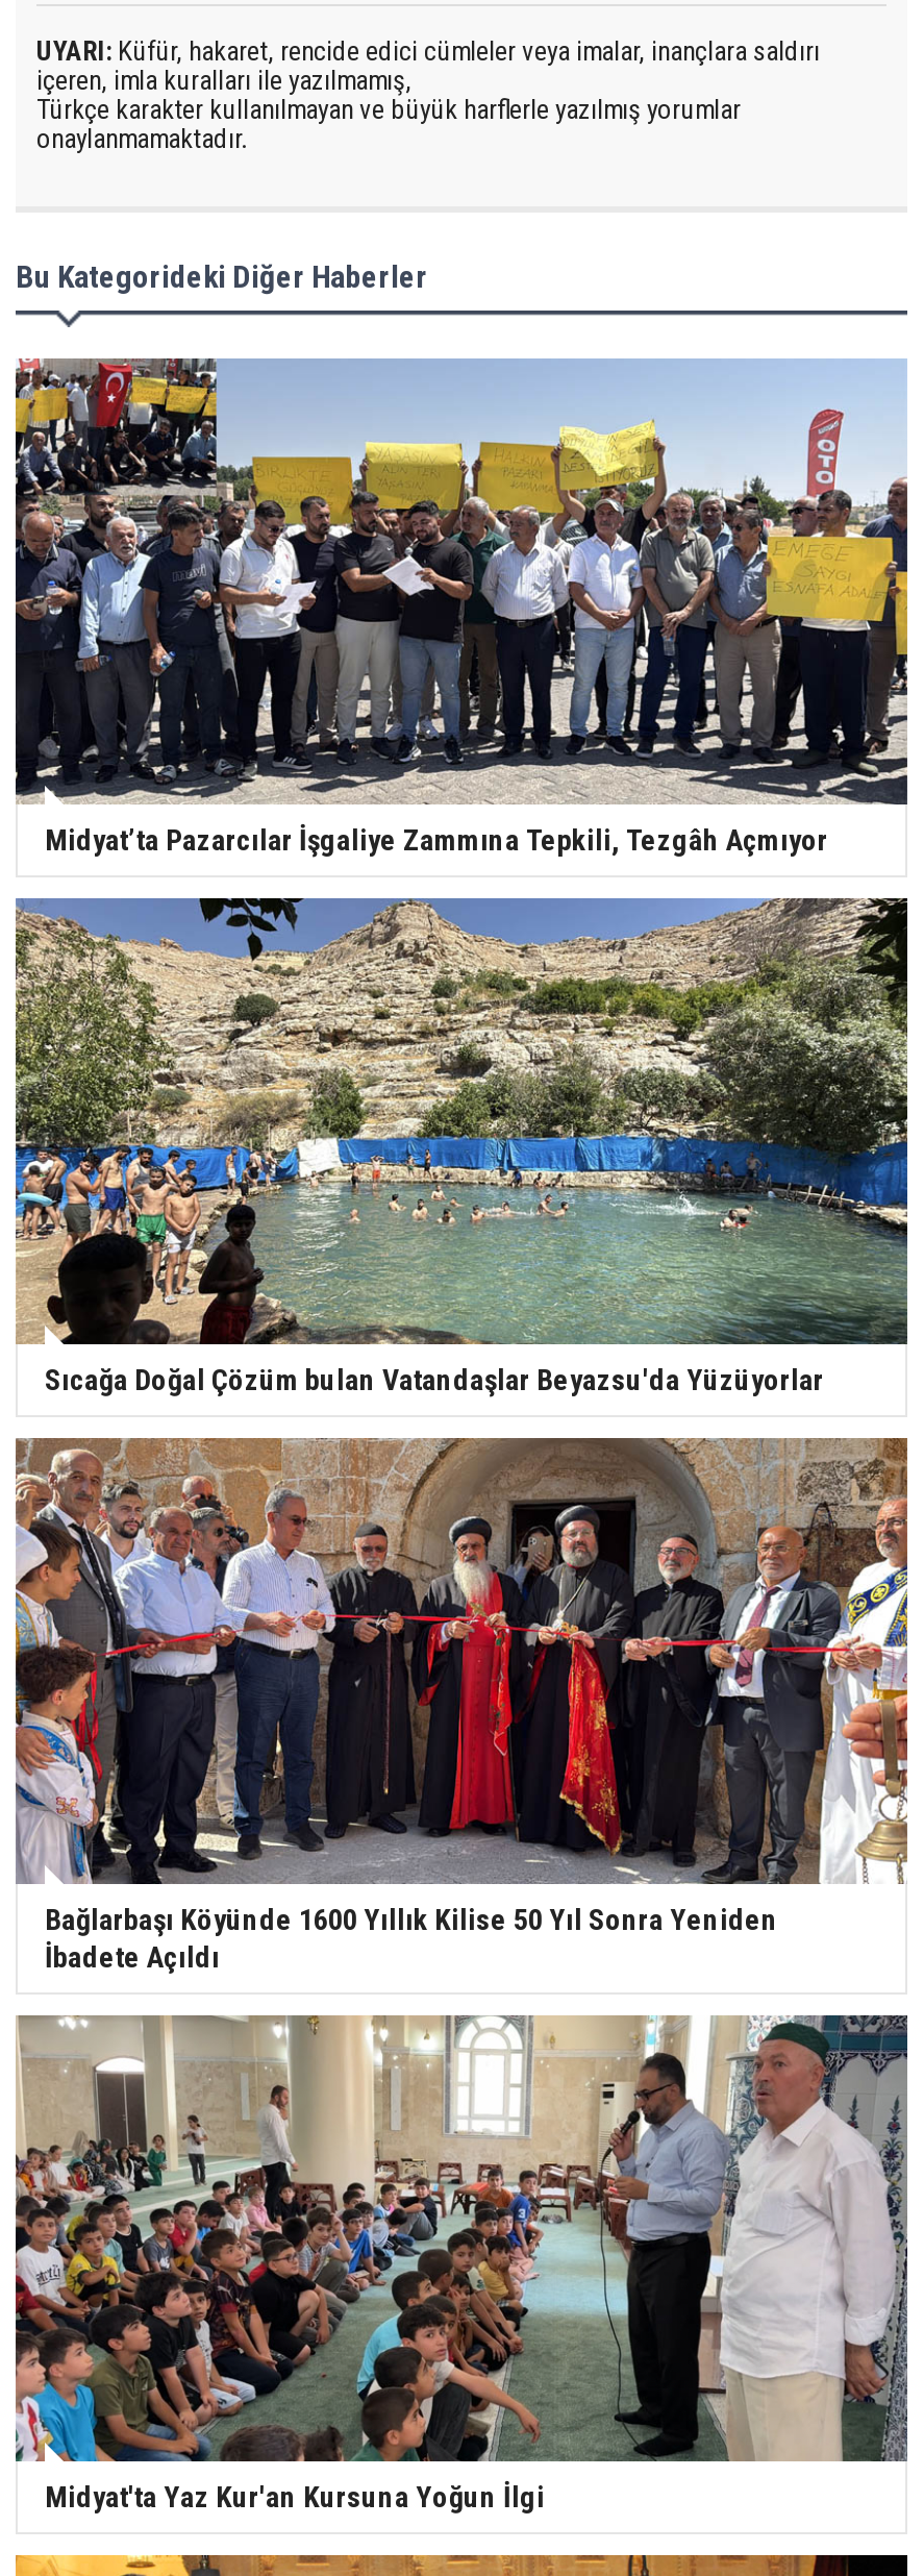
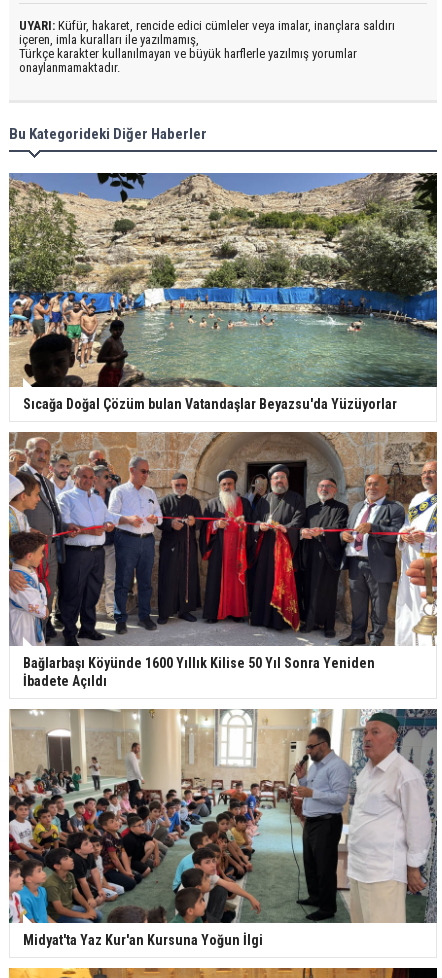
- [image]
- Midyat’ta Pazarcılar İşgaliye Zammına Tepkili, Tezgâh Açmıyor
